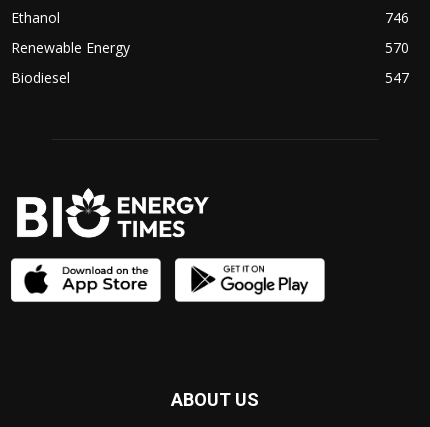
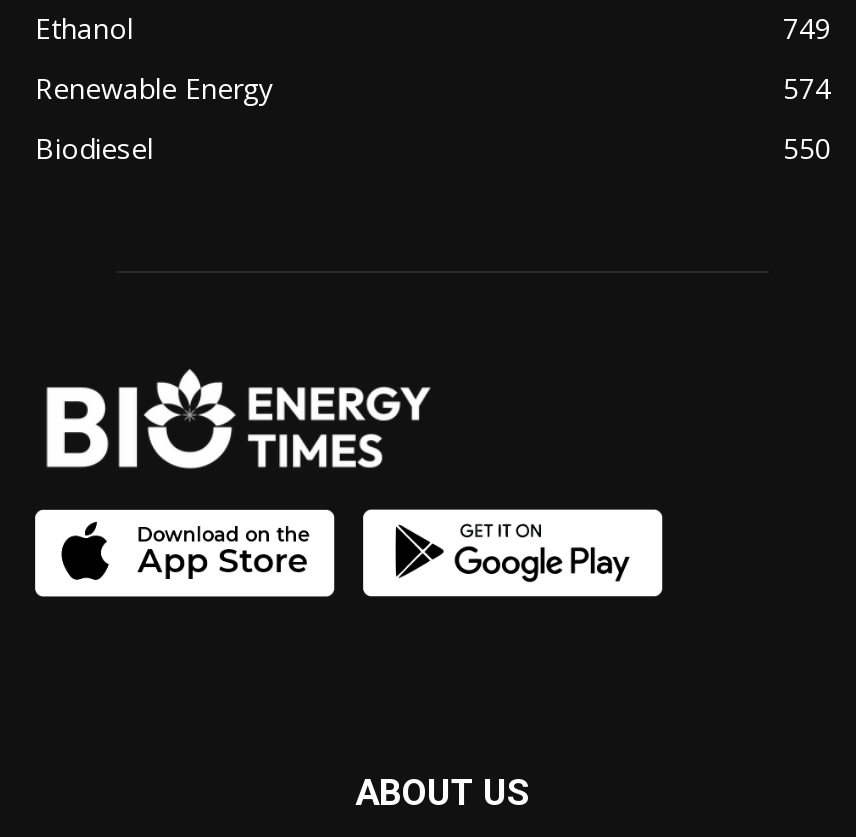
- 746
+ 749

- 570
+ 574

- 547
+ 550
